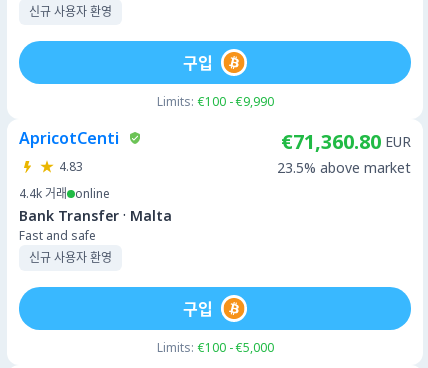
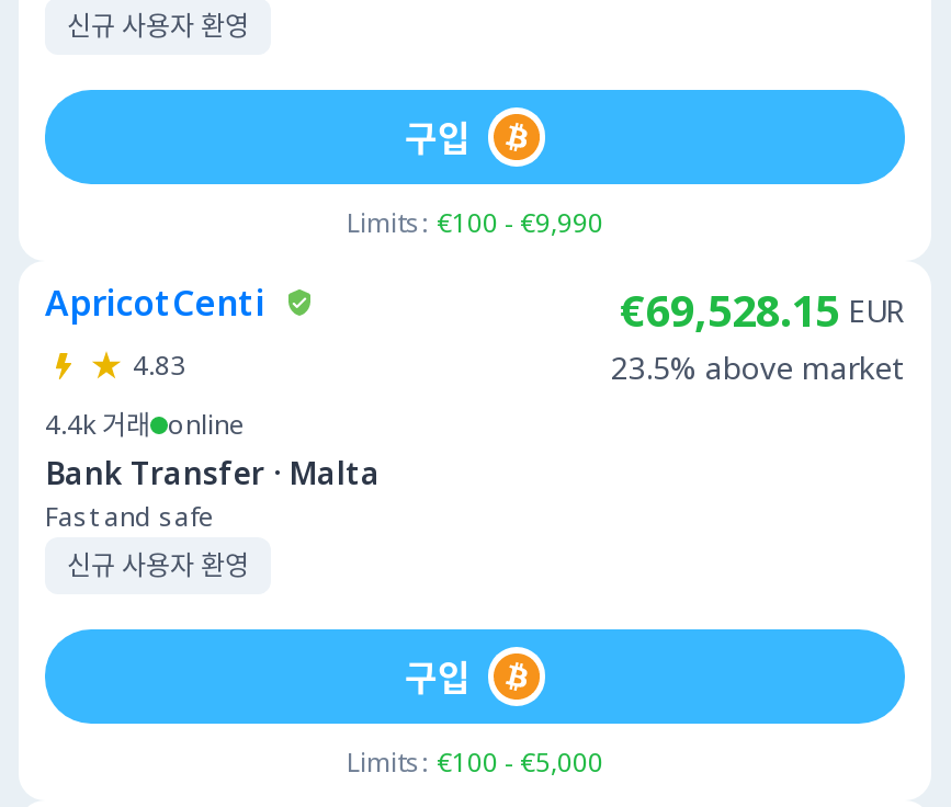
- €71,360.80 EUR
+ €69,528.15 EUR
